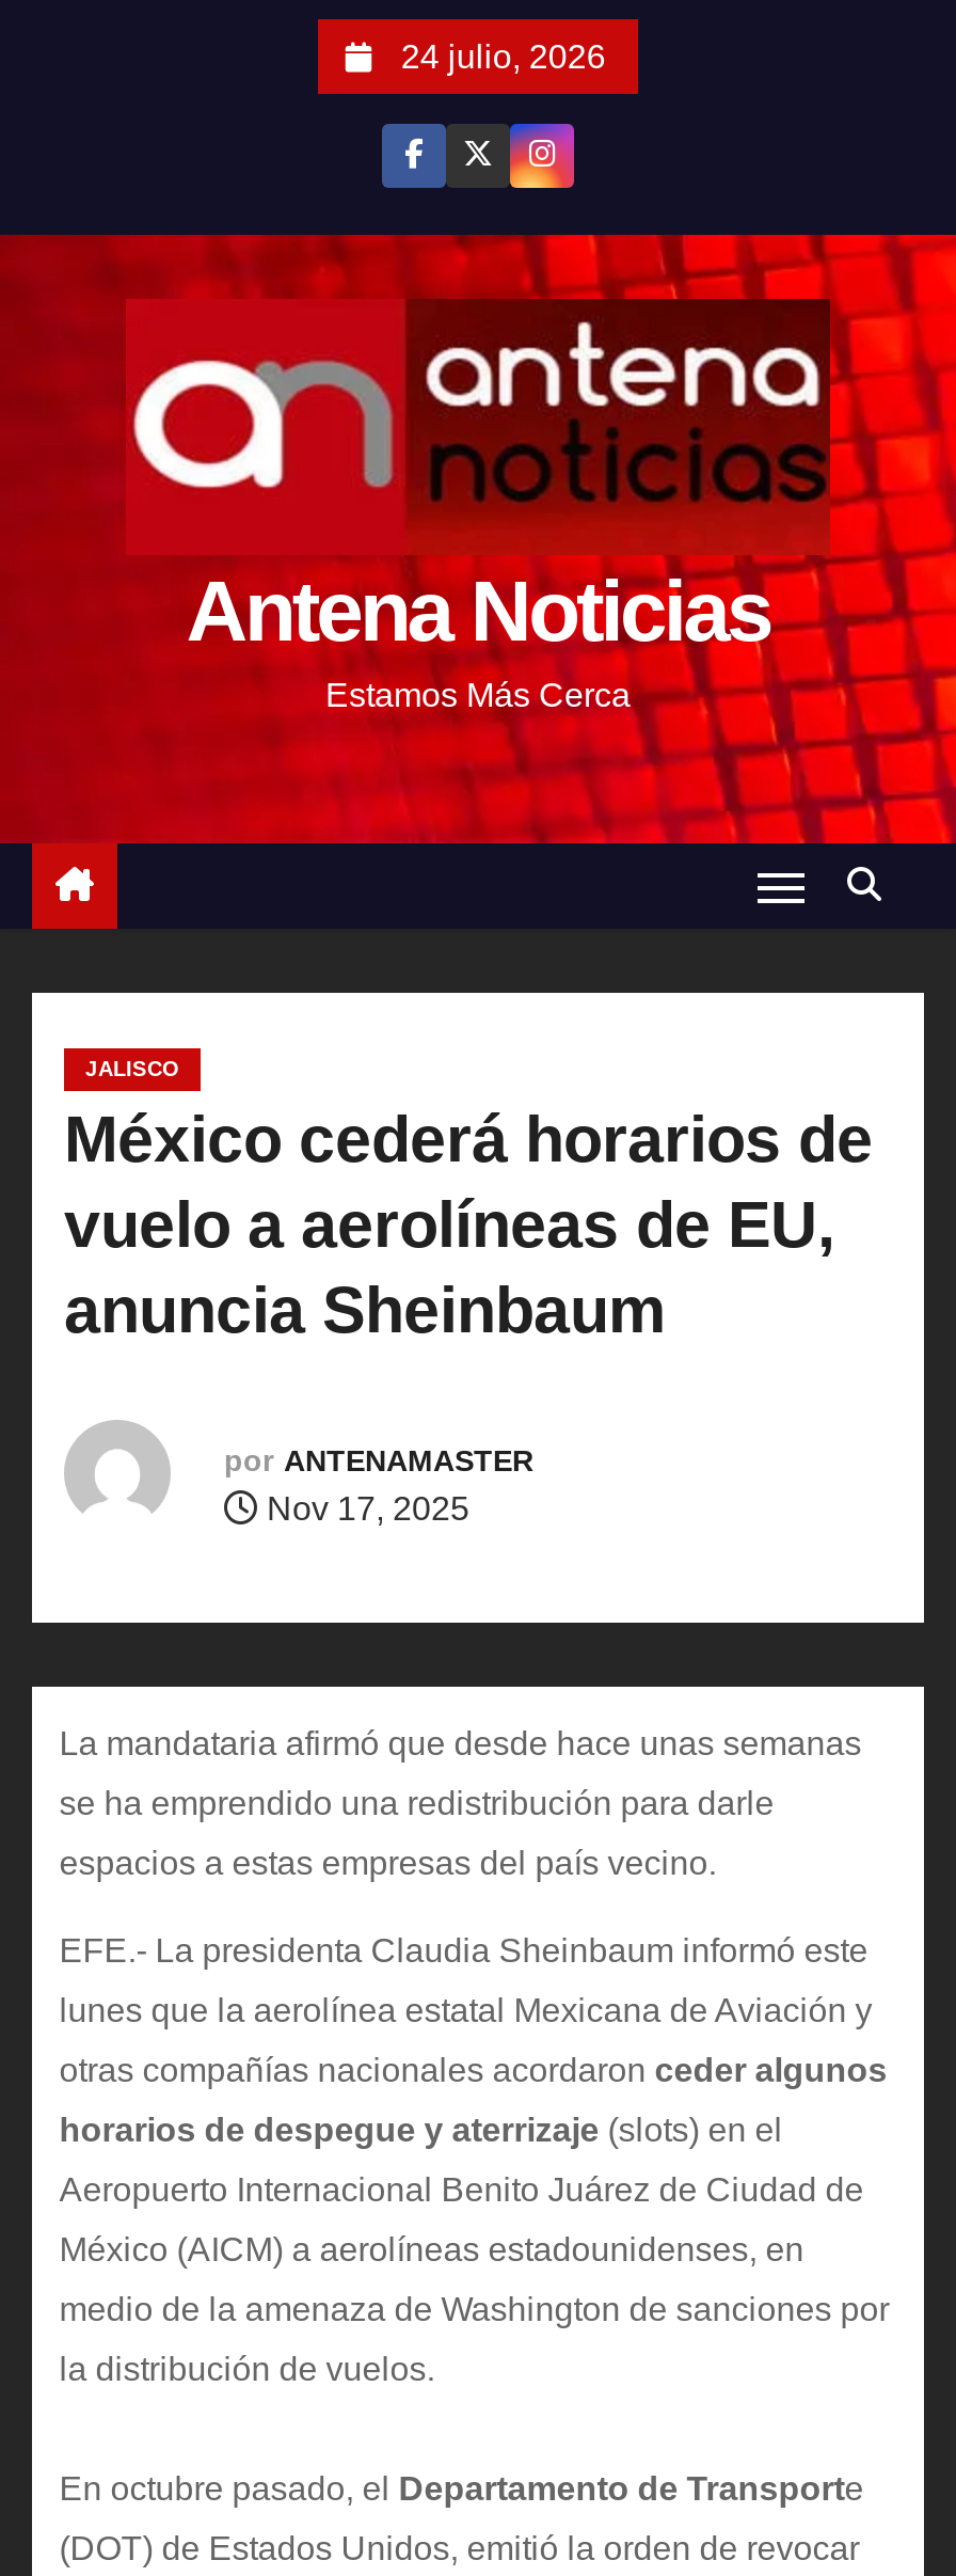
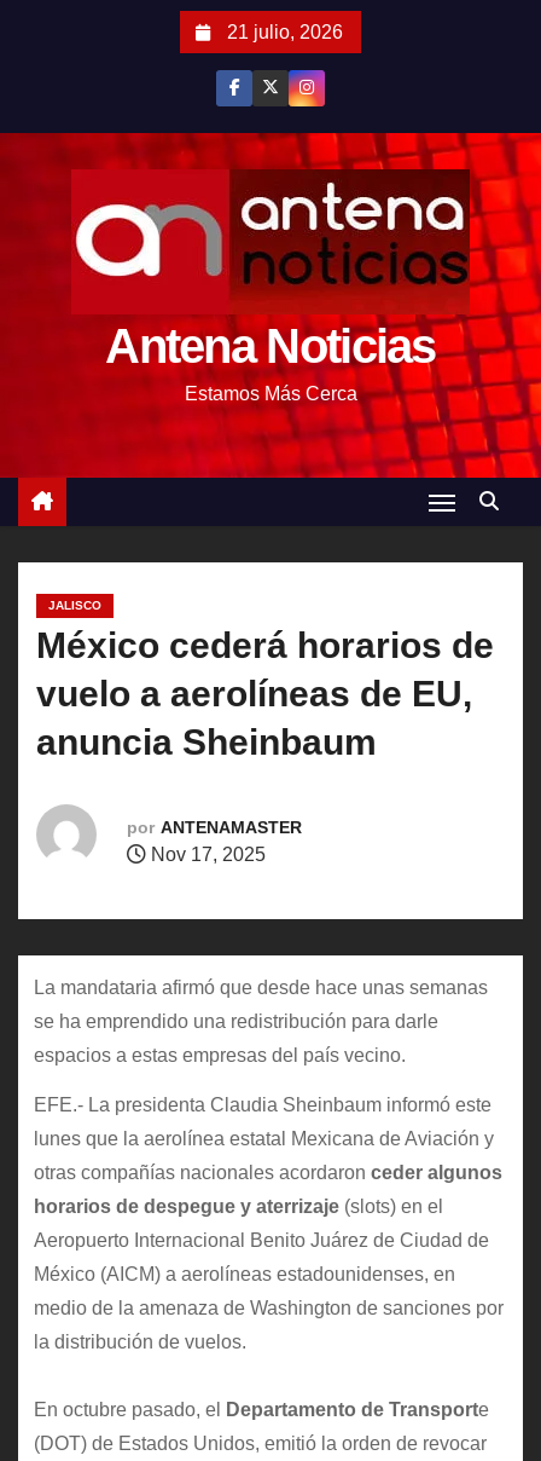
- 24 julio, 2026
+ 21 julio, 2026
